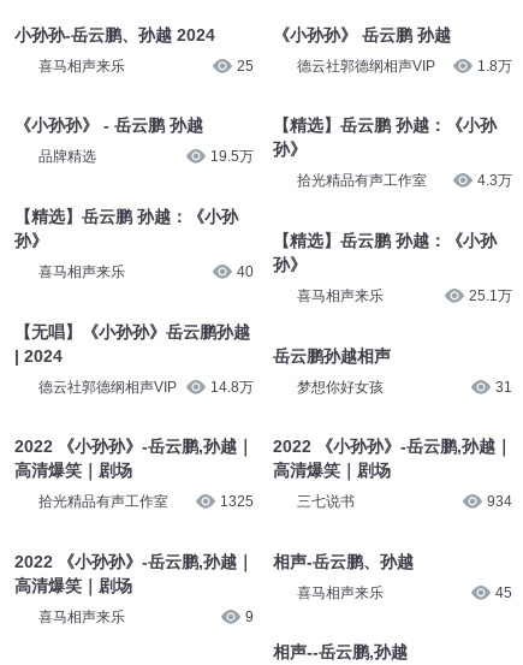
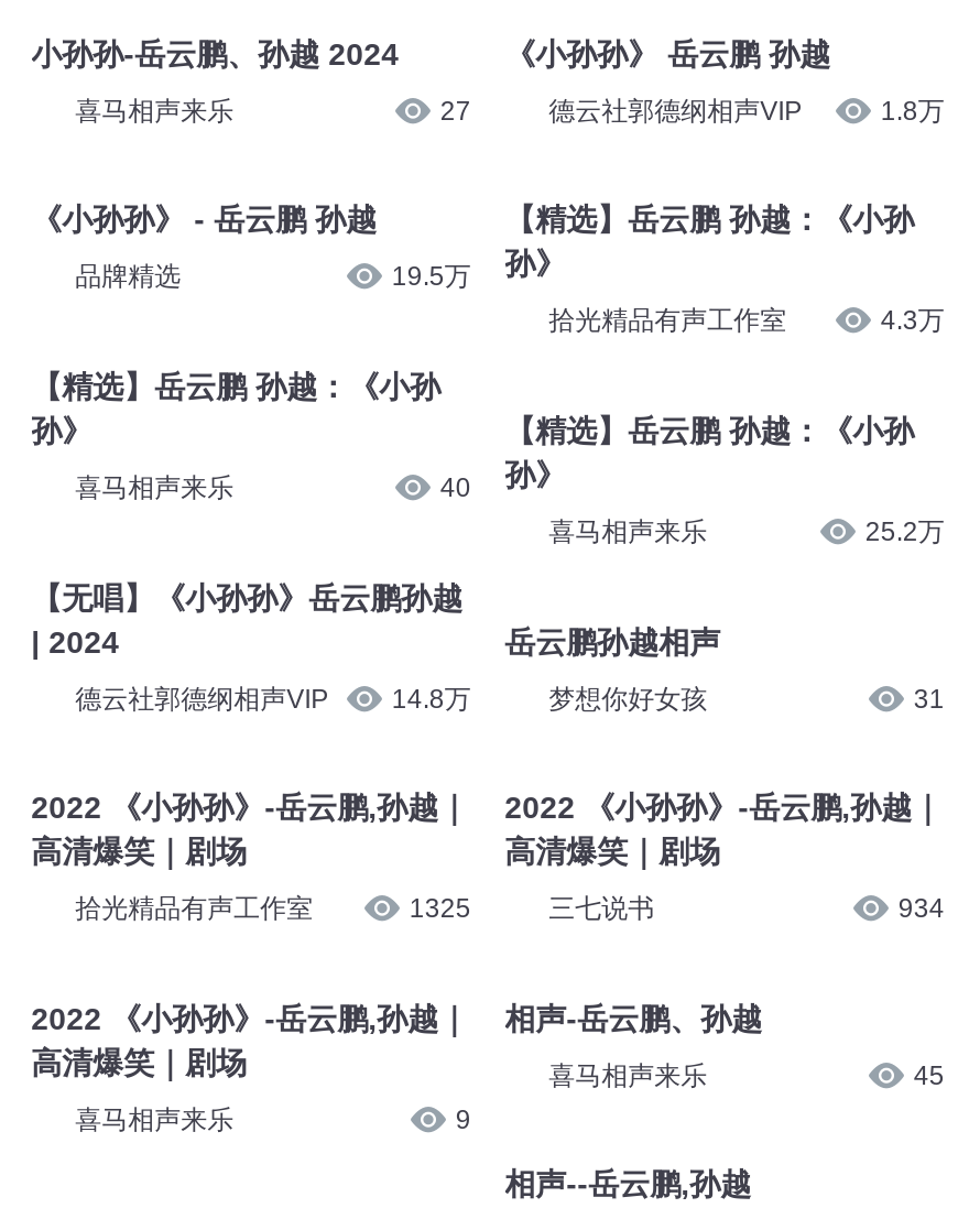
- 25
+ 27

- 25.1万
+ 25.2万
